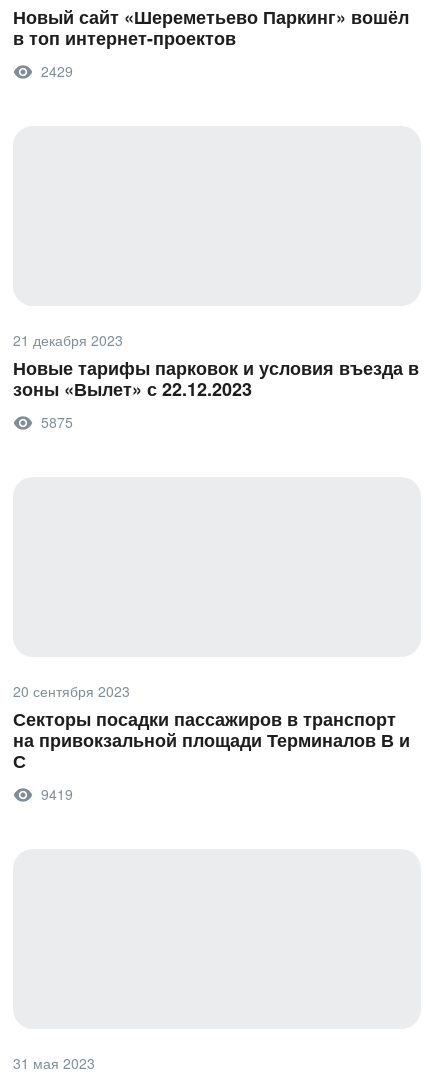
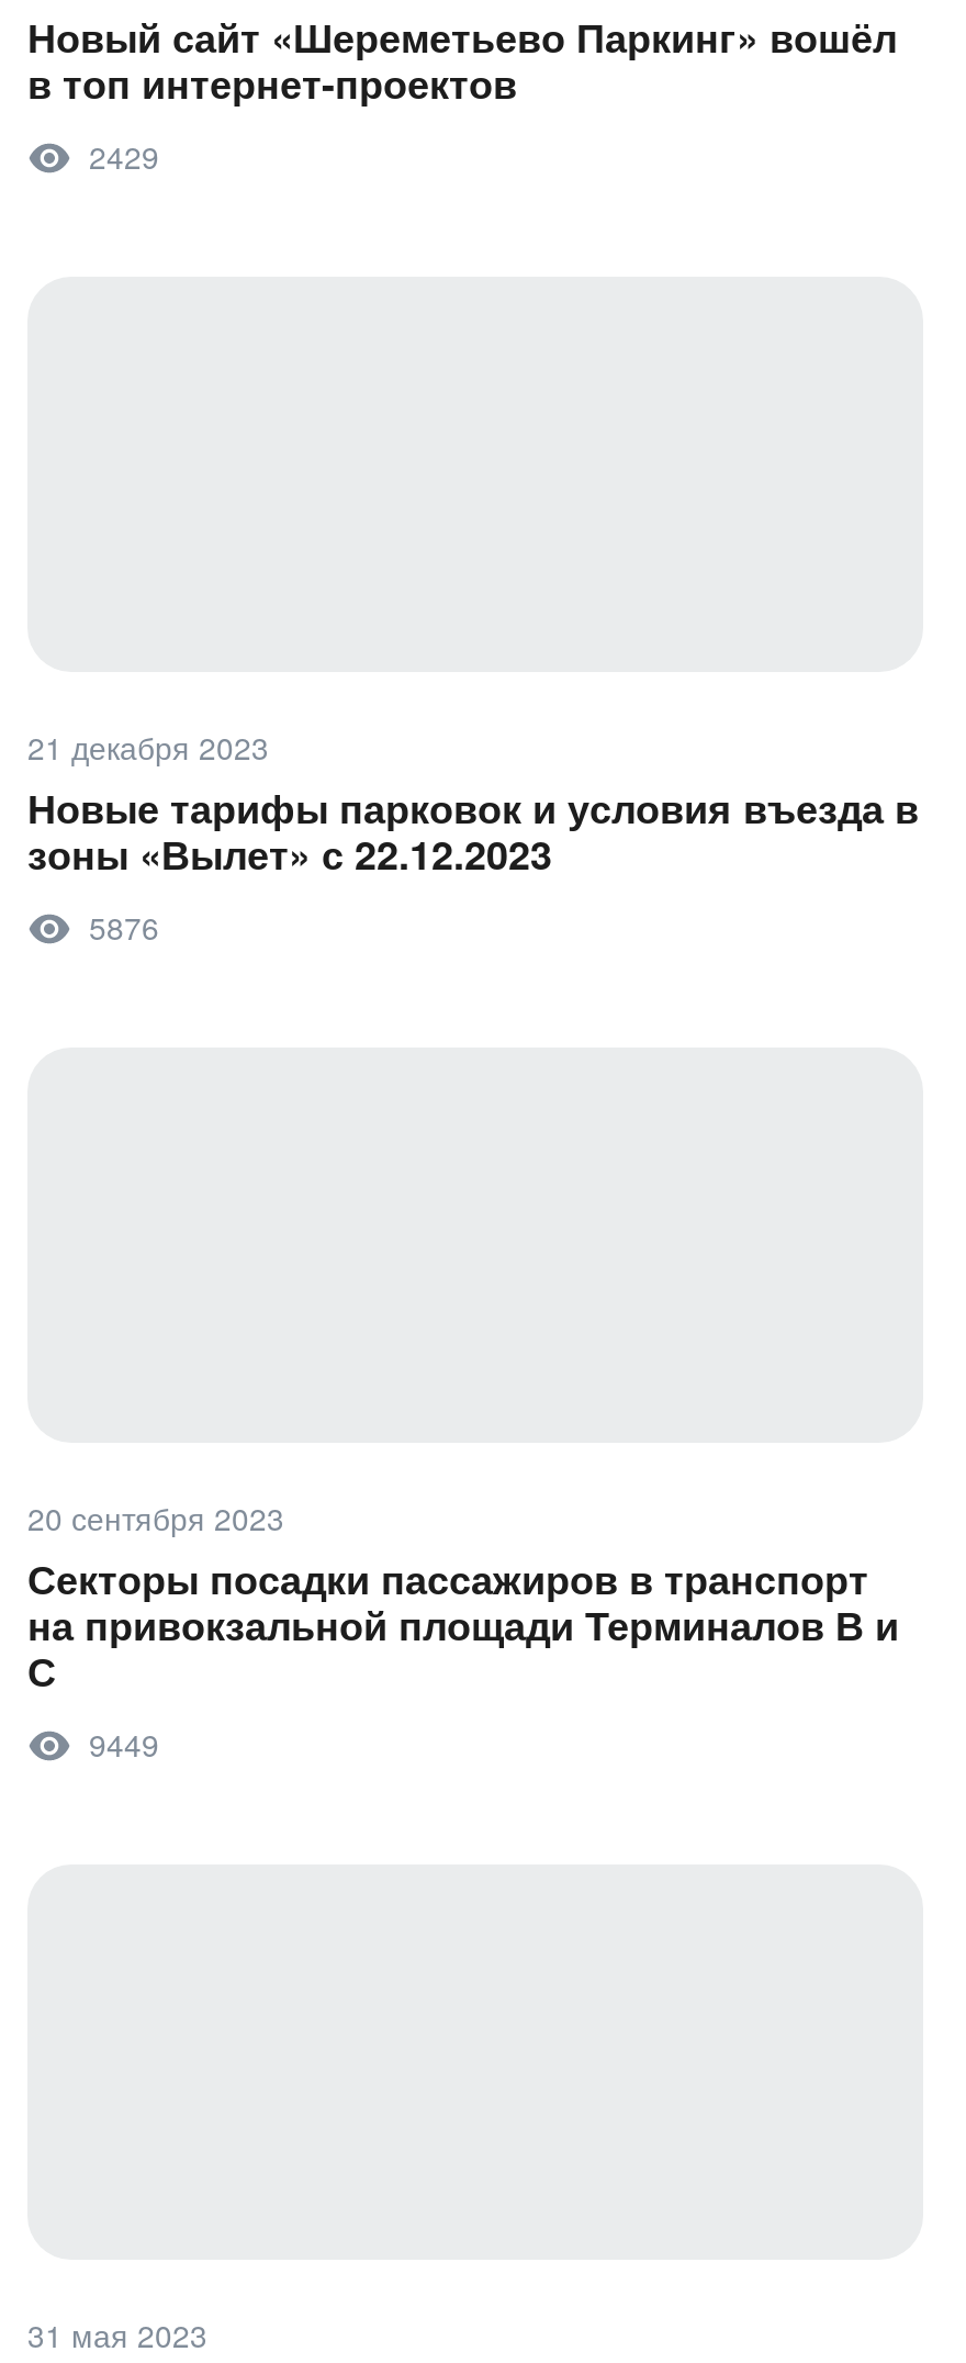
- 5875
+ 5876

- 9419
+ 9449
